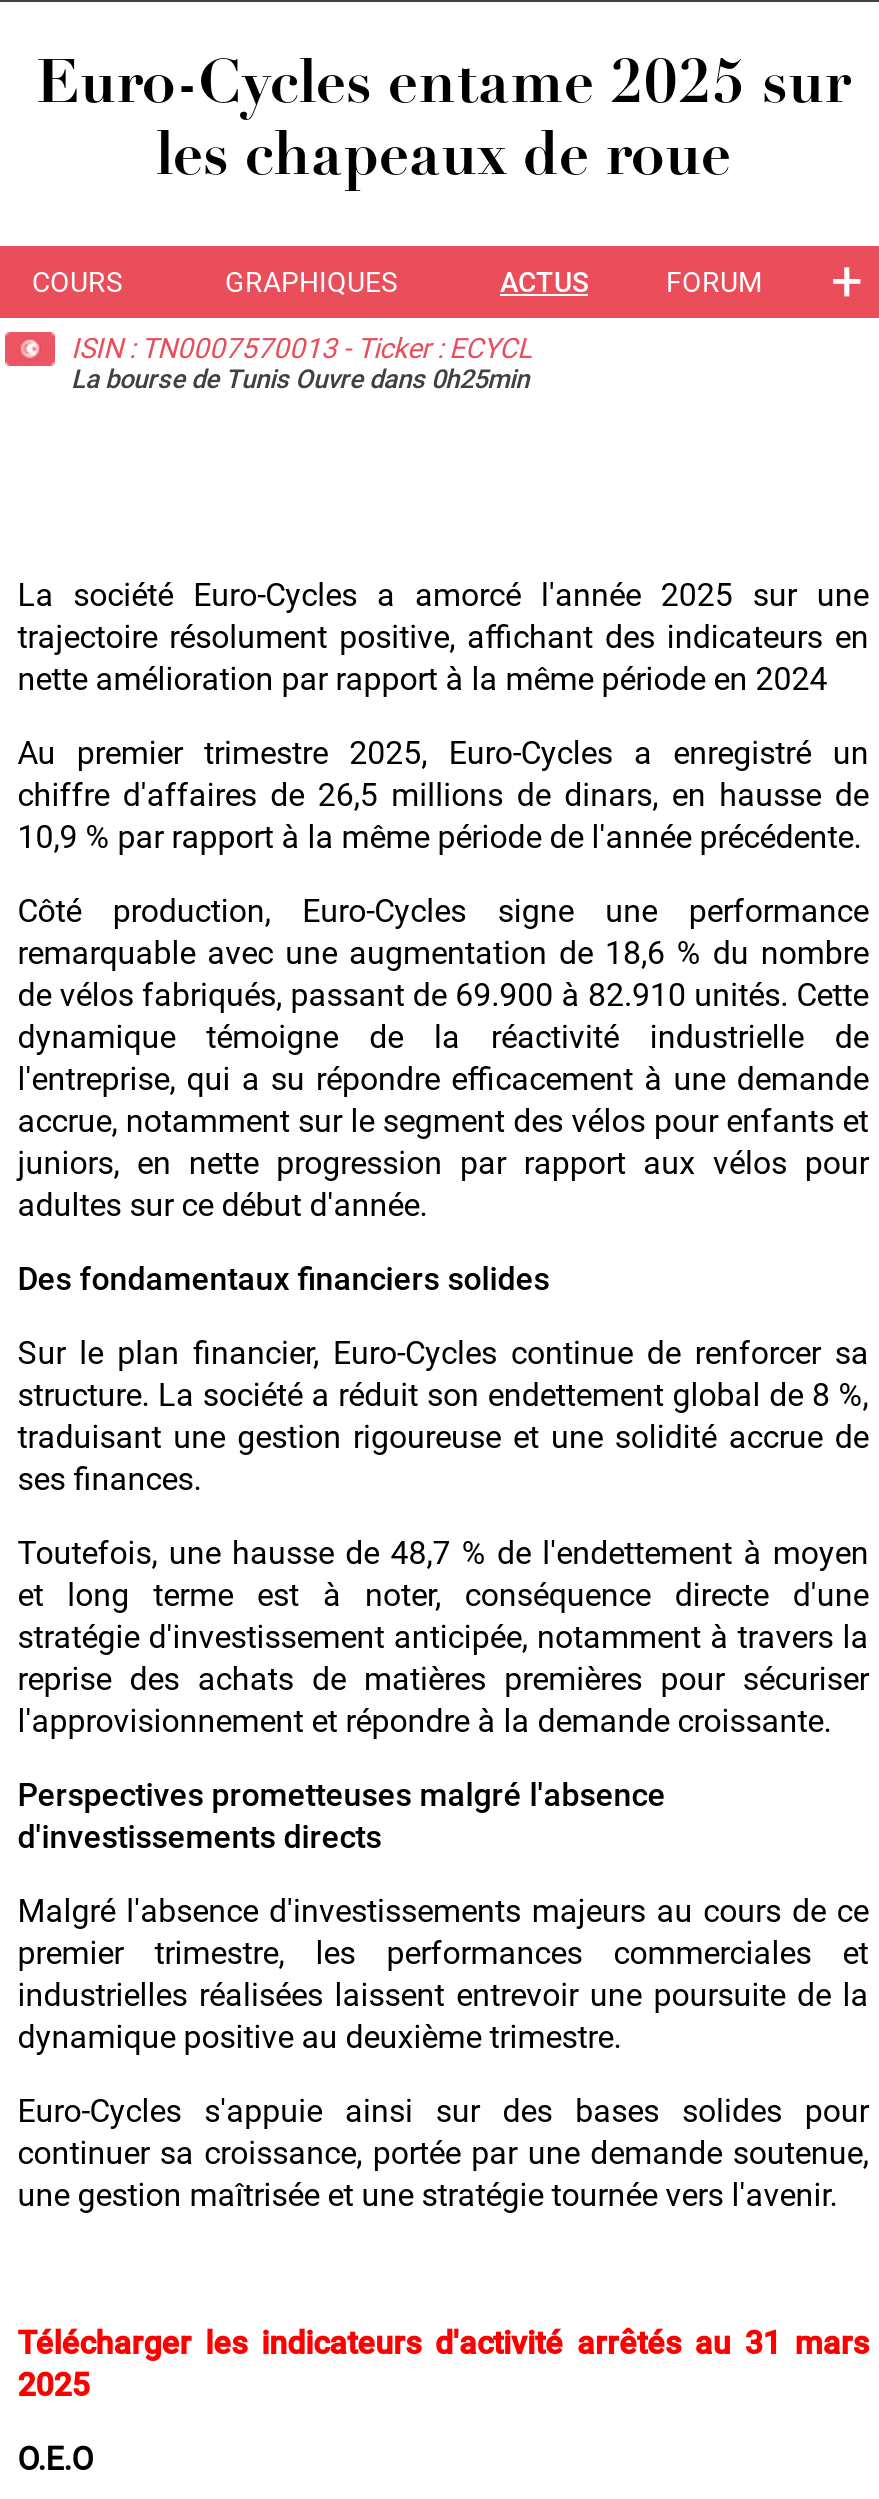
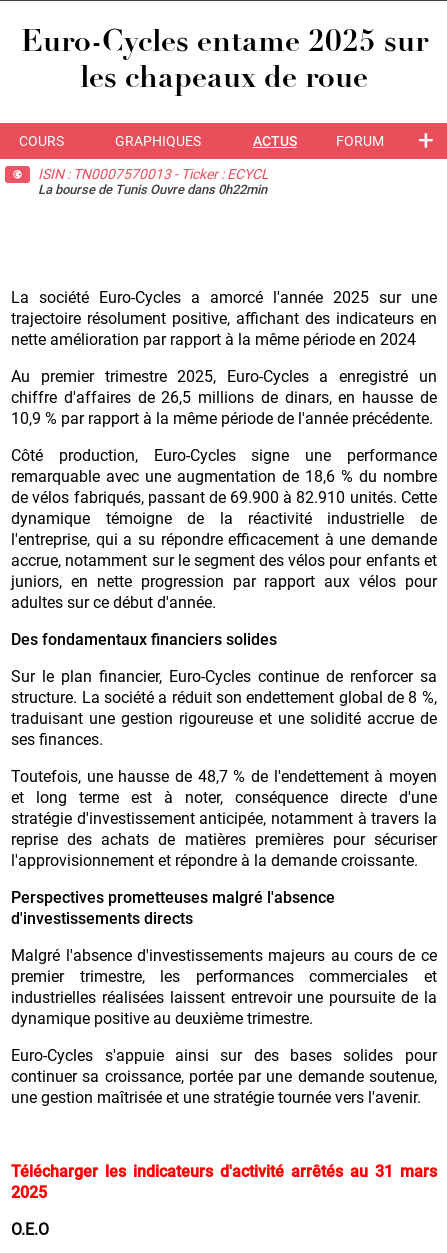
- La bourse de Tunis Ouvre dans 0h25min
+ La bourse de Tunis Ouvre dans 0h22min
